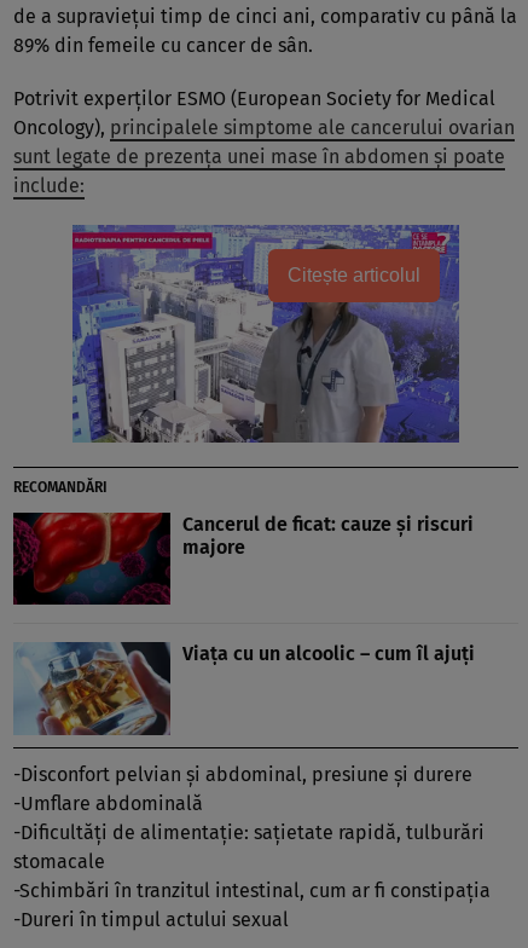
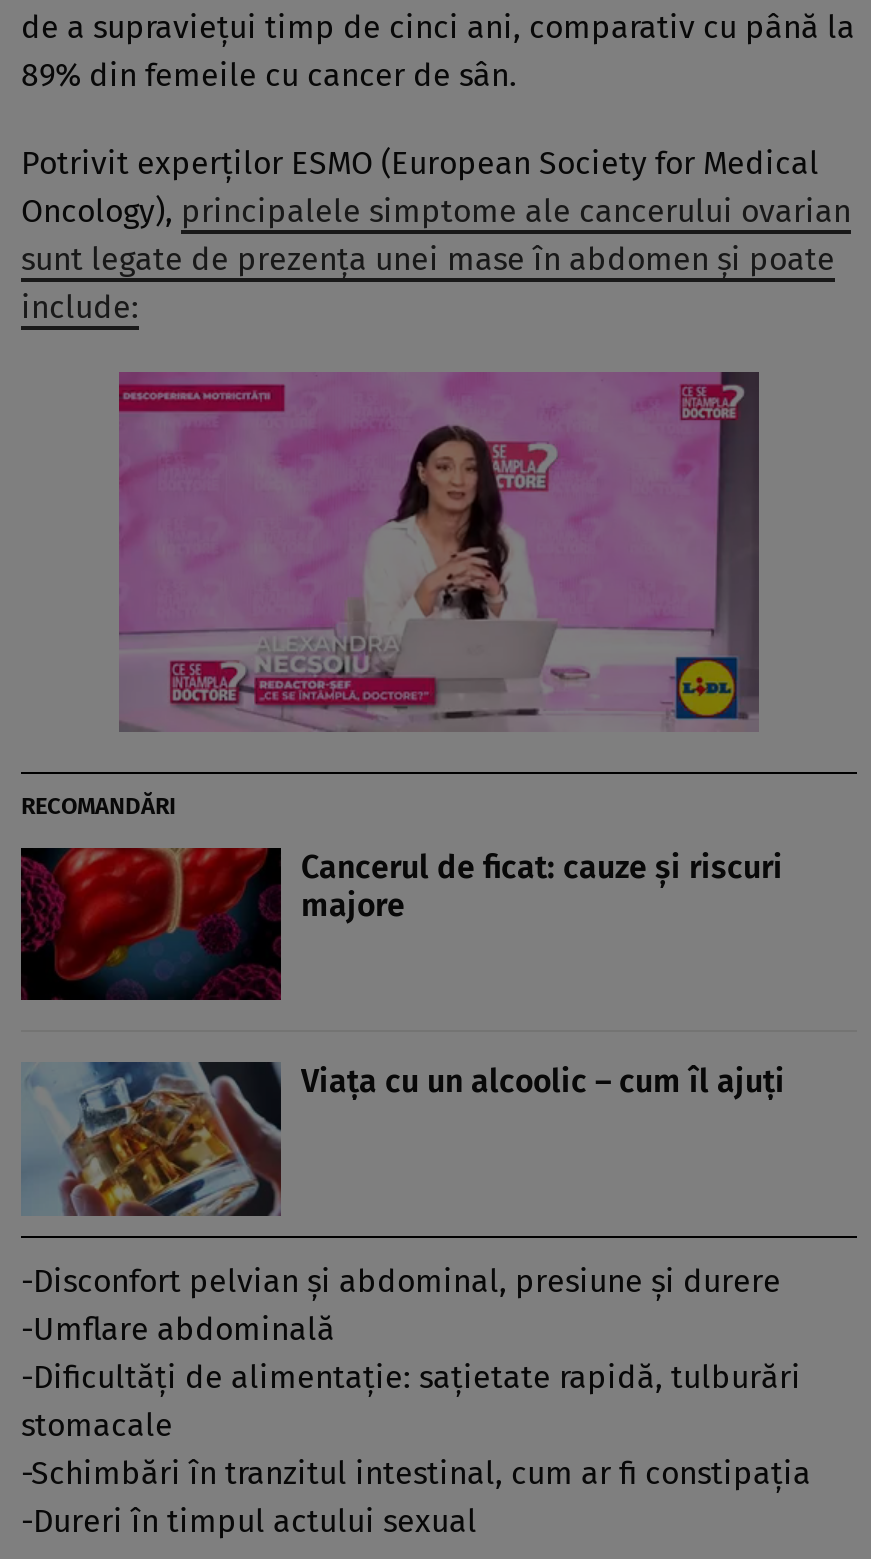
- [image]
+ [image]

- Citește articolul
